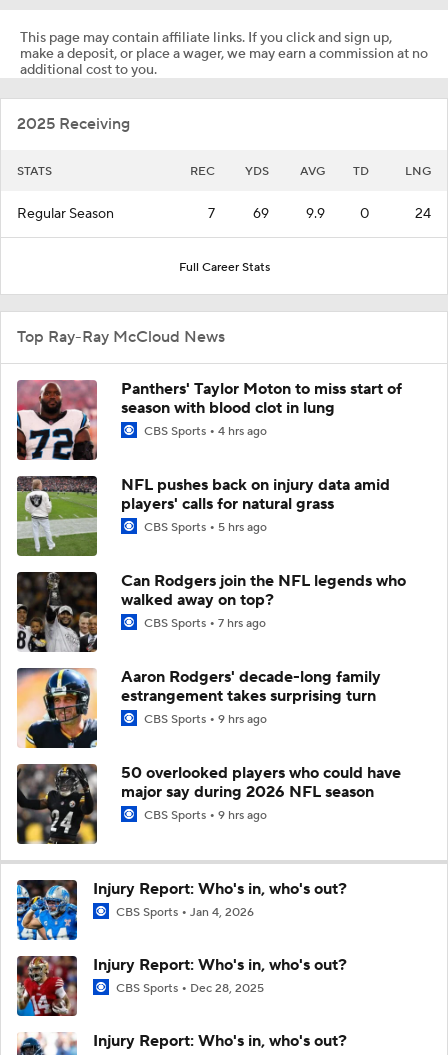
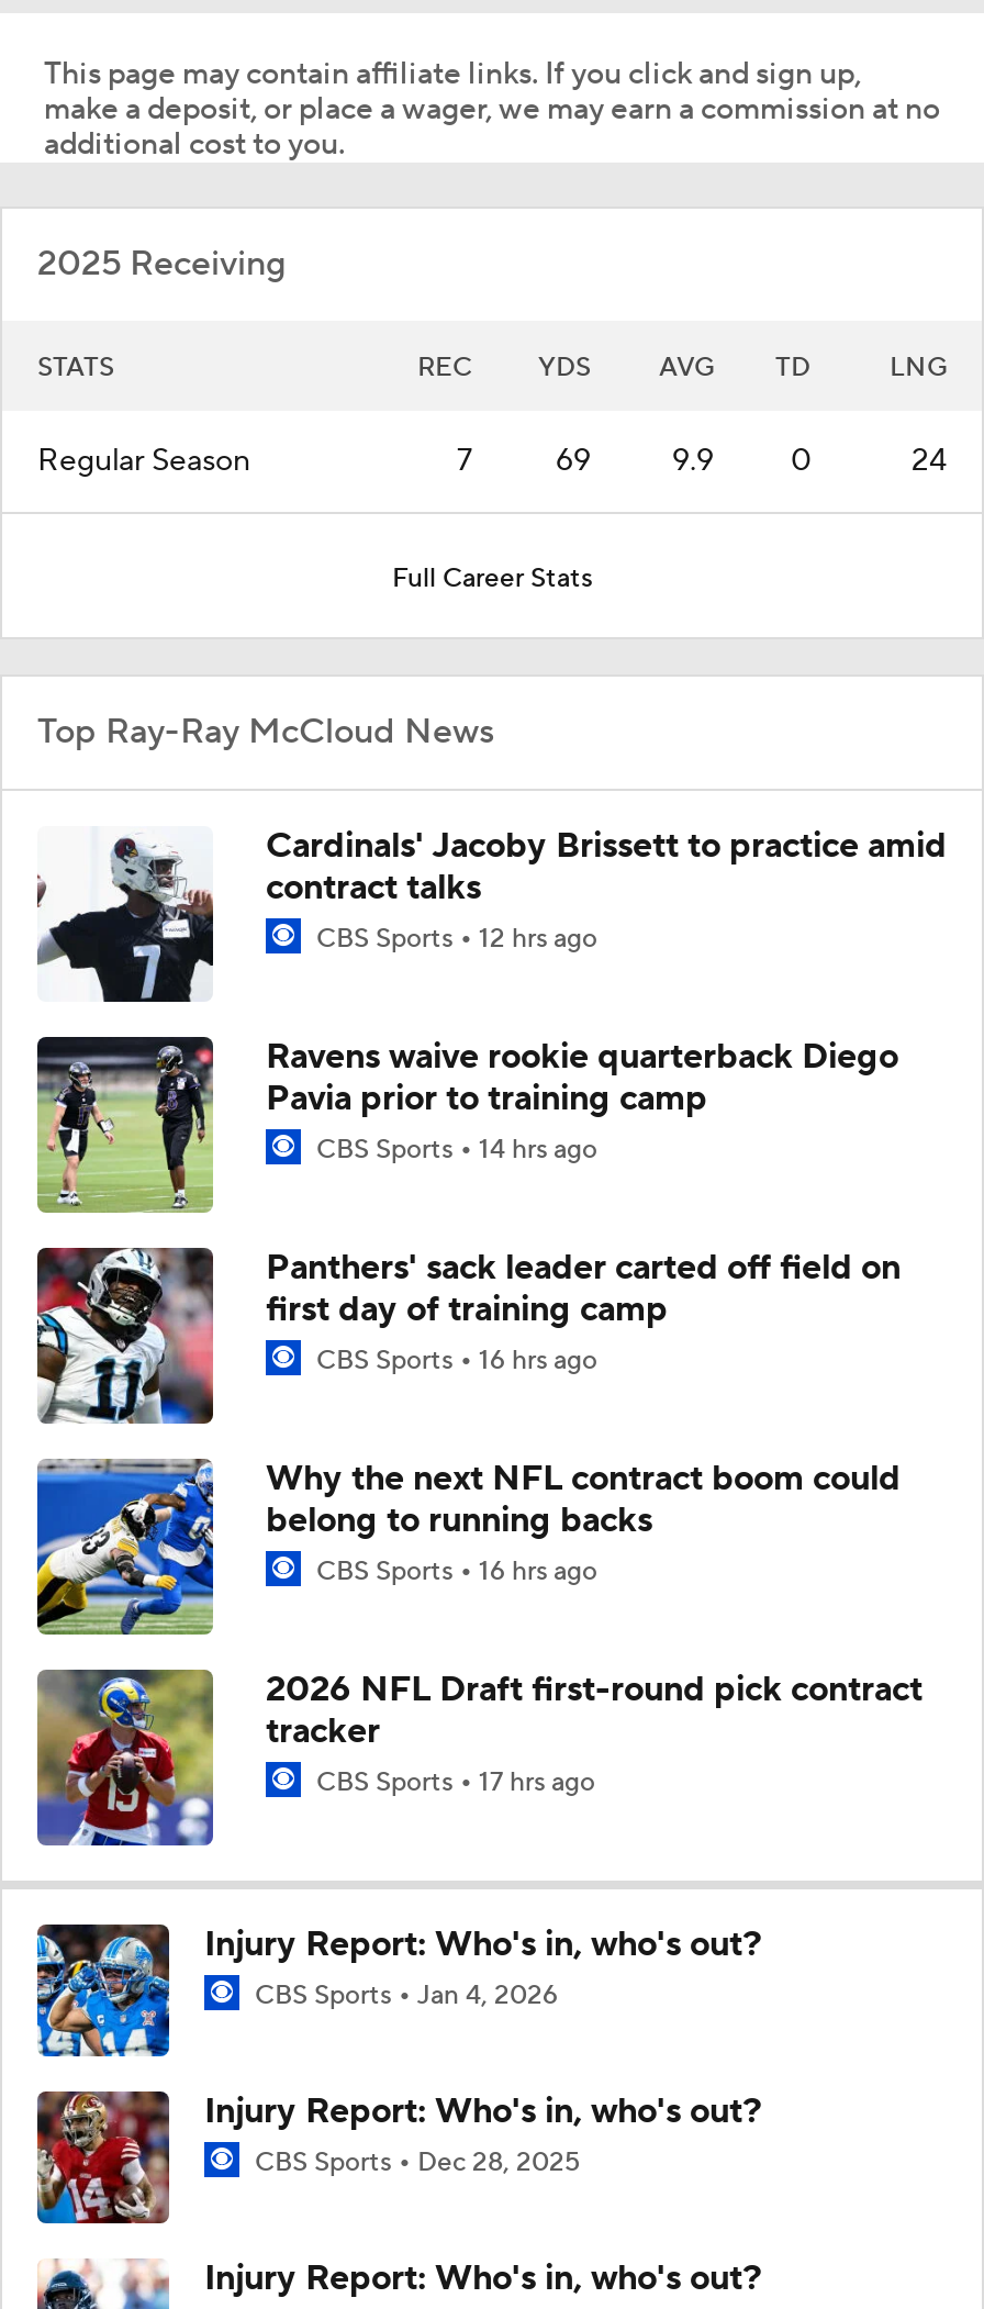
- [image]
- Panthers' Taylor Moton to miss start of
- season with blood clot in lung
- CBS Sports 4 hrs ago
+ [image]
+ Cardinals' Jacoby Brissett to practice amid
+ contract talks
+ CBS Sports 12 hrs ago

- [image]
- NFL pushes back on injury data amid
- players' calls for natural grass
- CBS Sports 5 hrs ago
+ [image]
+ Ravens waive rookie quarterback Diego
+ Pavia prior to training camp
+ CBS Sports 14 hrs ago

- [image]
- Can Rodgers join the NFL legends who
- walked away on top?
- CBS Sports 7 hrs ago
+ [image]
+ Panthers' sack leader carted off field on
+ first day of training camp
+ CBS Sports 16 hrs ago

- [image]
- Aaron Rodgers' decade-long family
- estrangement takes surprising turn
- CBS Sports 9 hrs ago
+ [image]
+ Why the next NFL contract boom could
+ belong to running backs
+ CBS Sports 16 hrs ago

- [image]
- 50 overlooked players who could have
- major say during 2026 NFL season
- CBS Sports 9 hrs ago
+ [image]
+ 2026 NFL Draft first-round pick contract
+ tracker
+ CBS Sports 17 hrs ago
